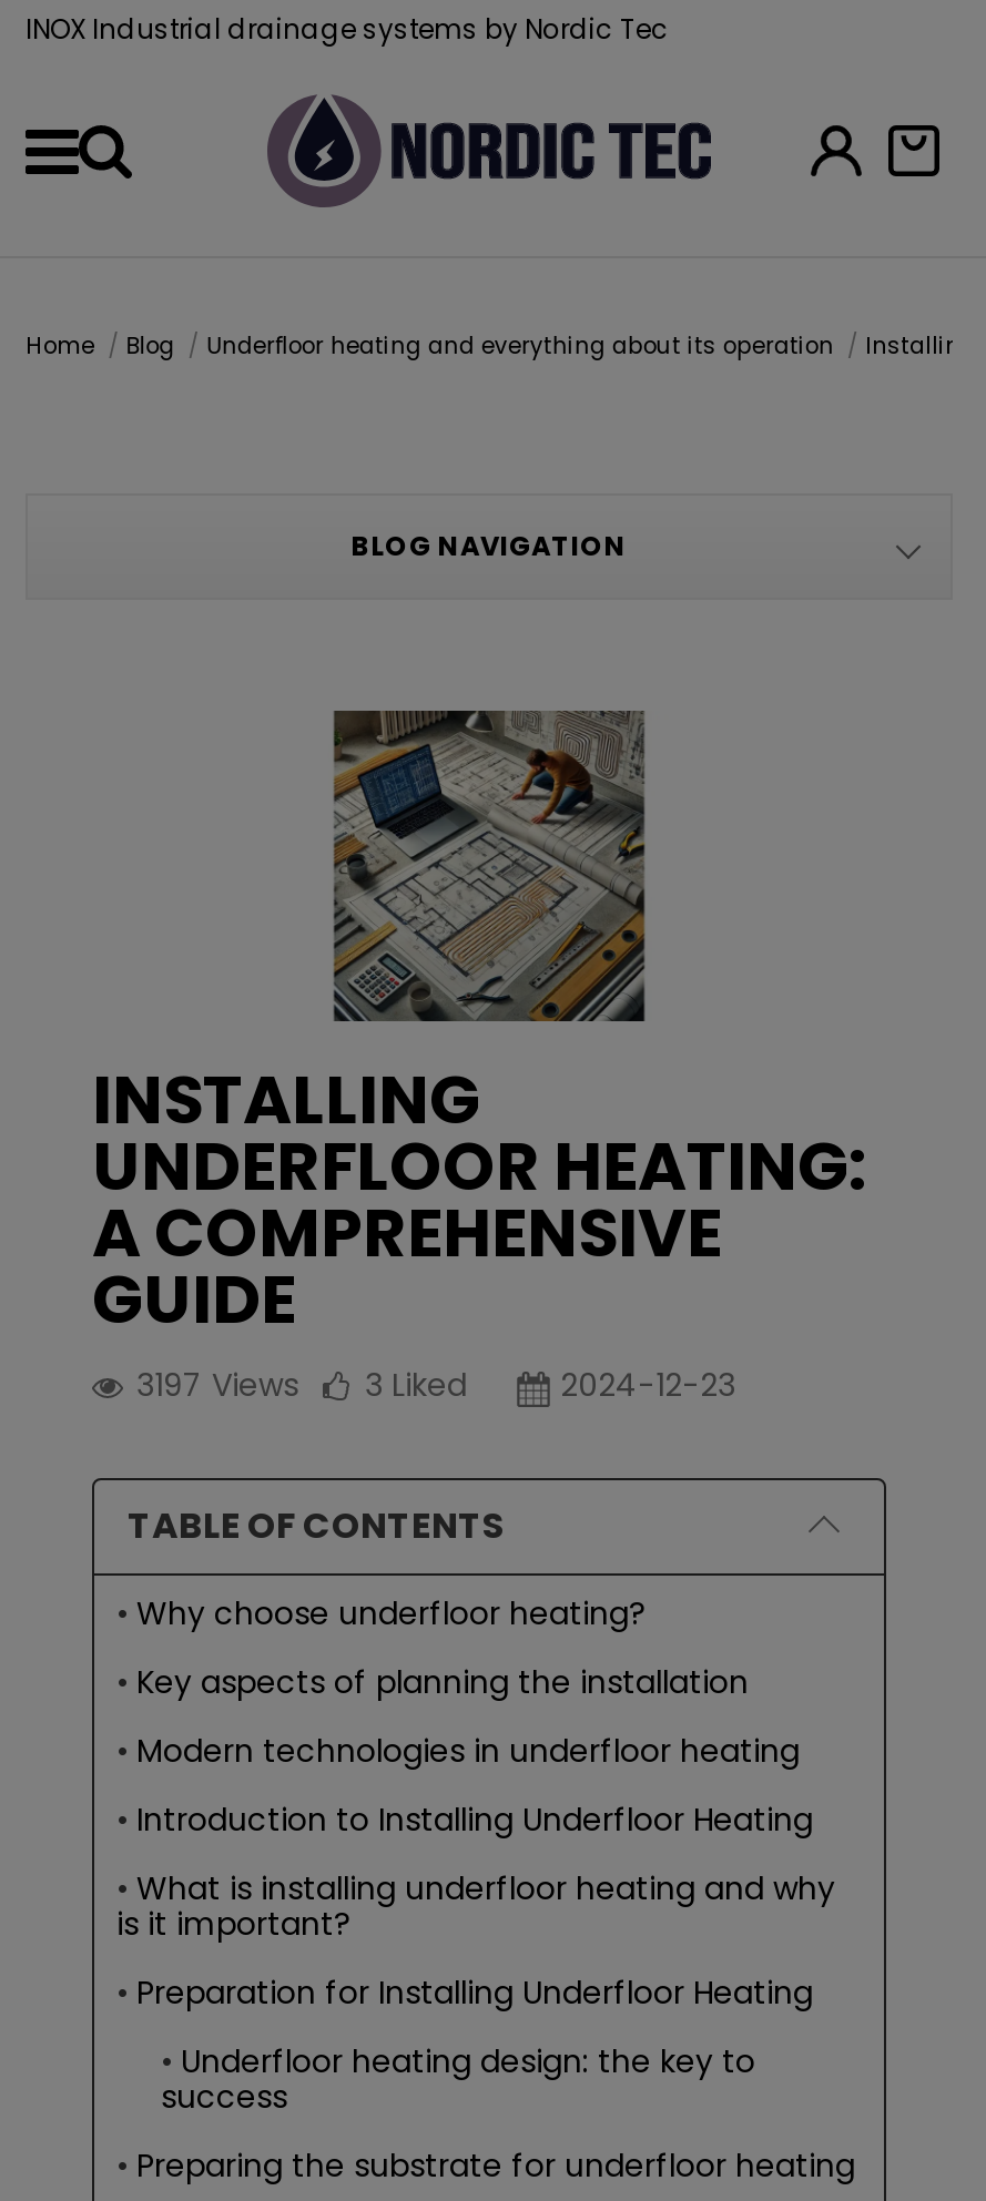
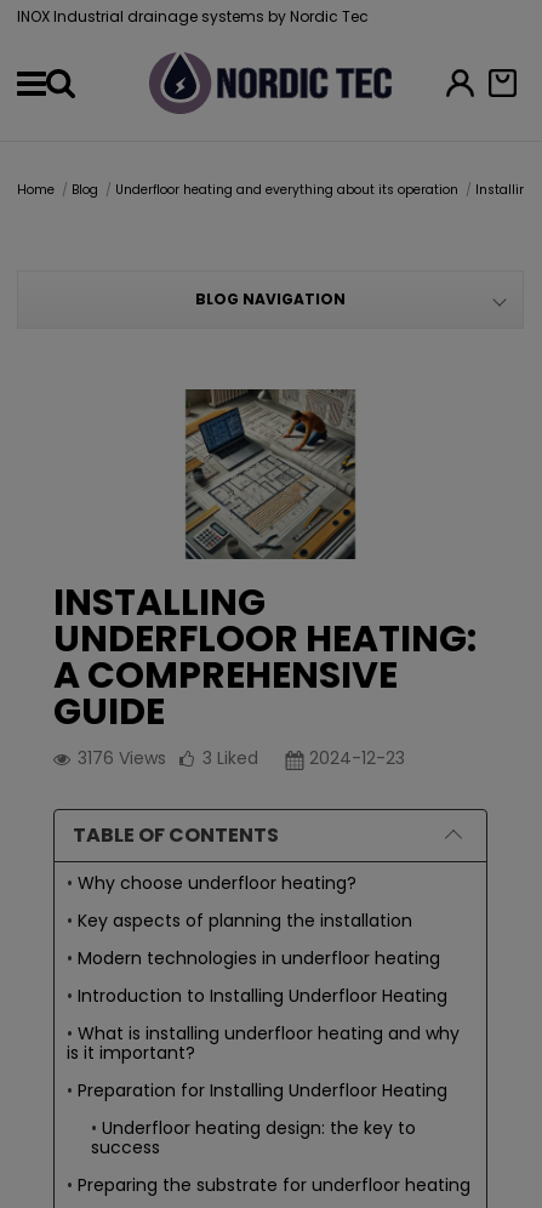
- 3197 Views 3 Liked
+ 3176 Views 3 Liked
